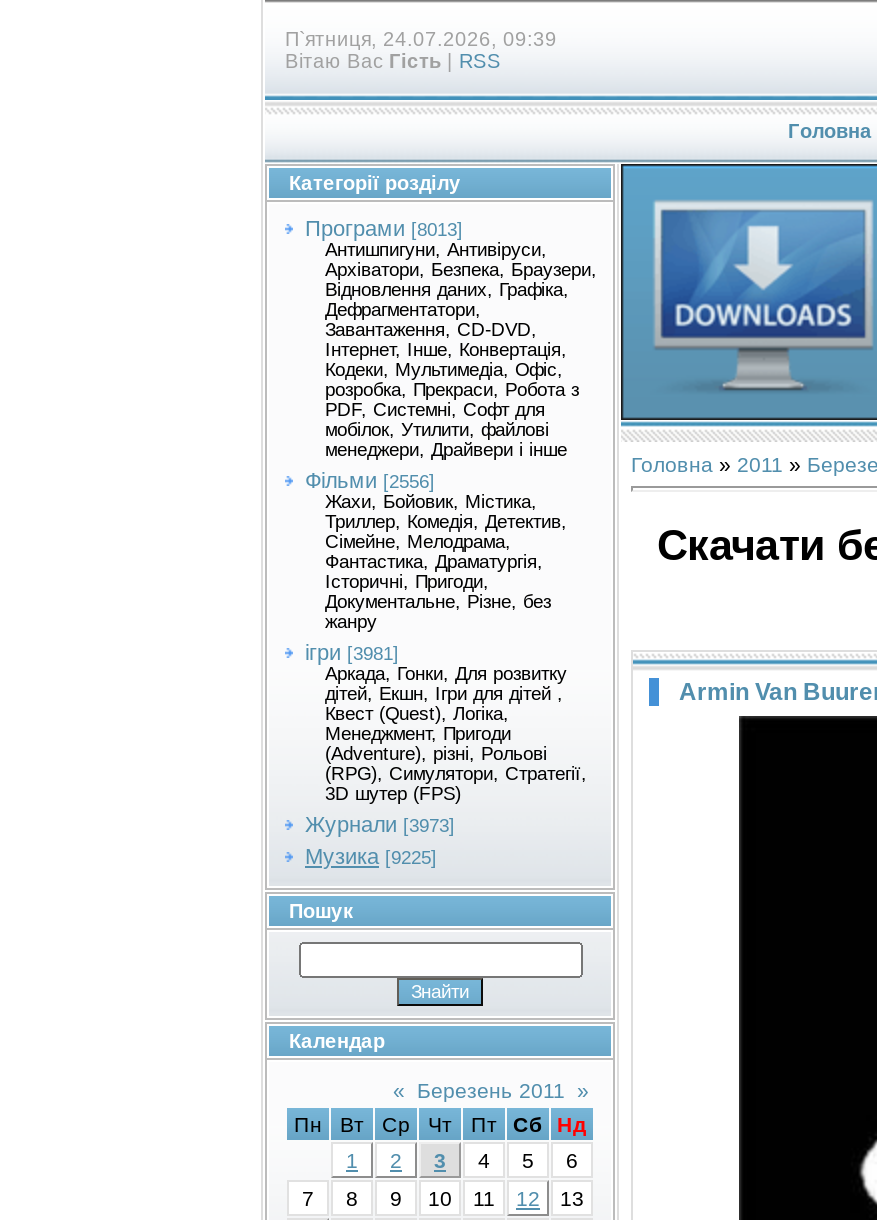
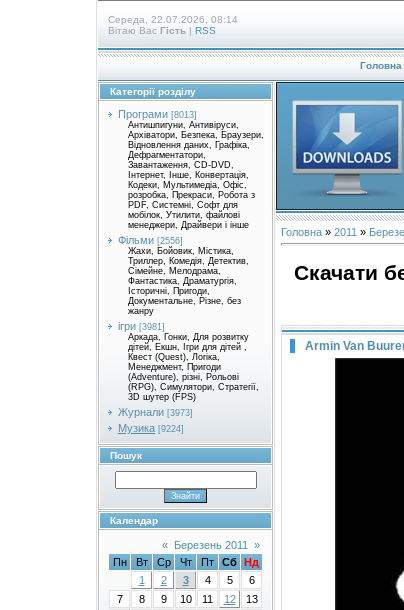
- П`ятниця, 24.07.2026, 09:39
+ Середа, 22.07.2026, 08:14

- Музика [9225]
+ Музика [9224]
